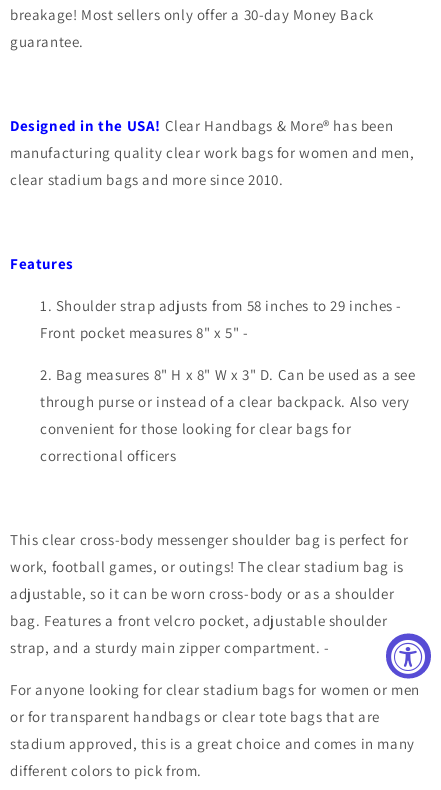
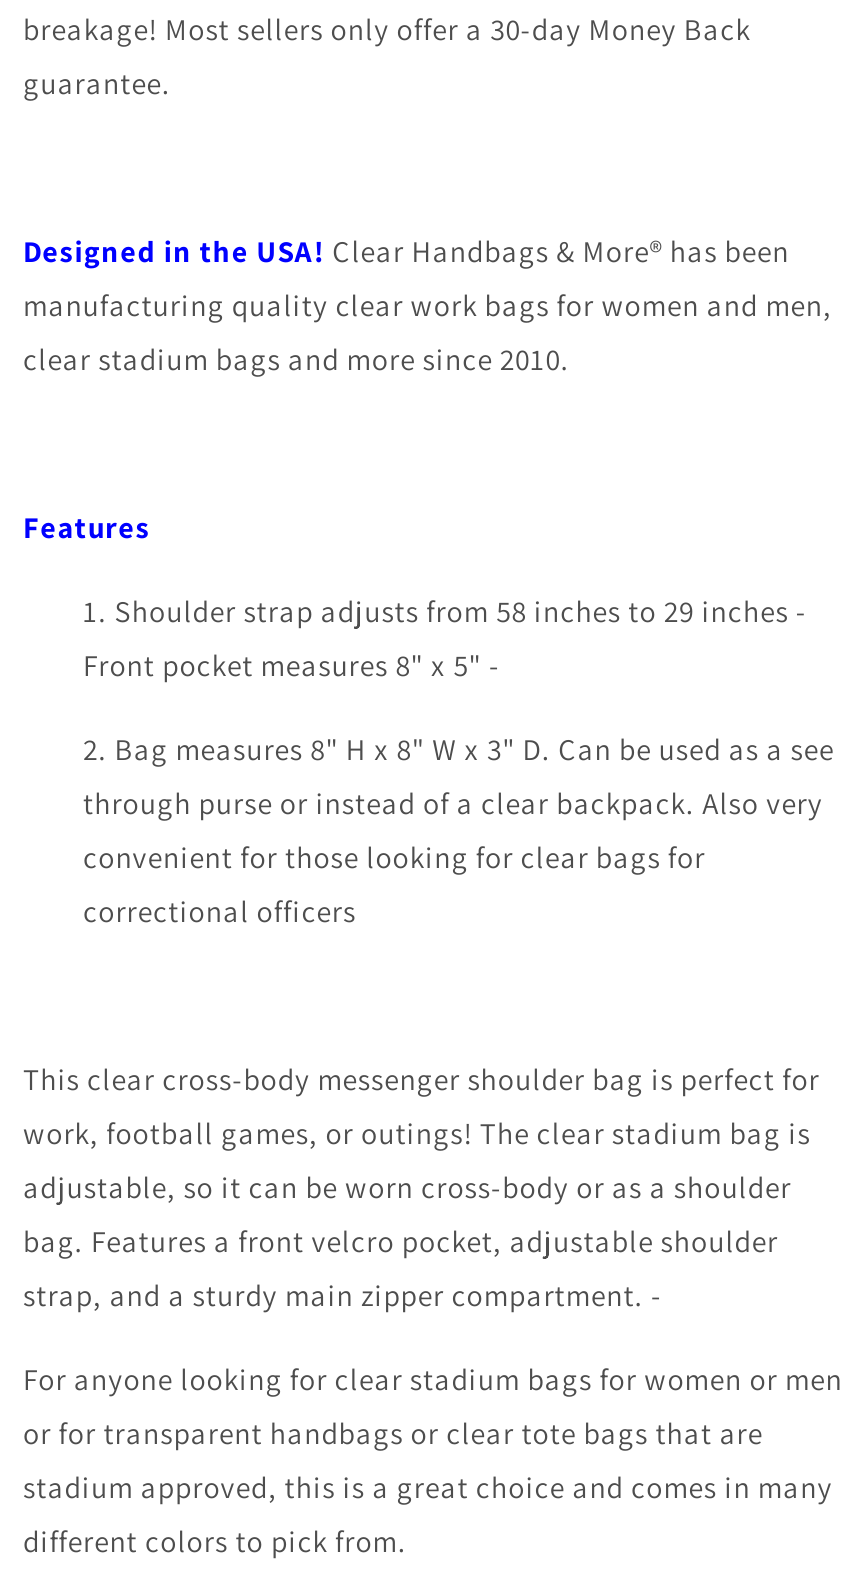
- [image]
